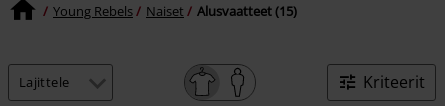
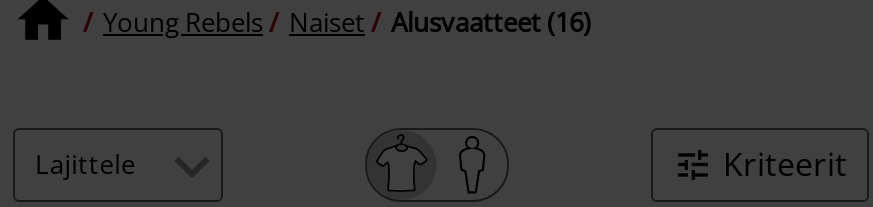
- Alusvaatteet (15)
+ Alusvaatteet (16)
